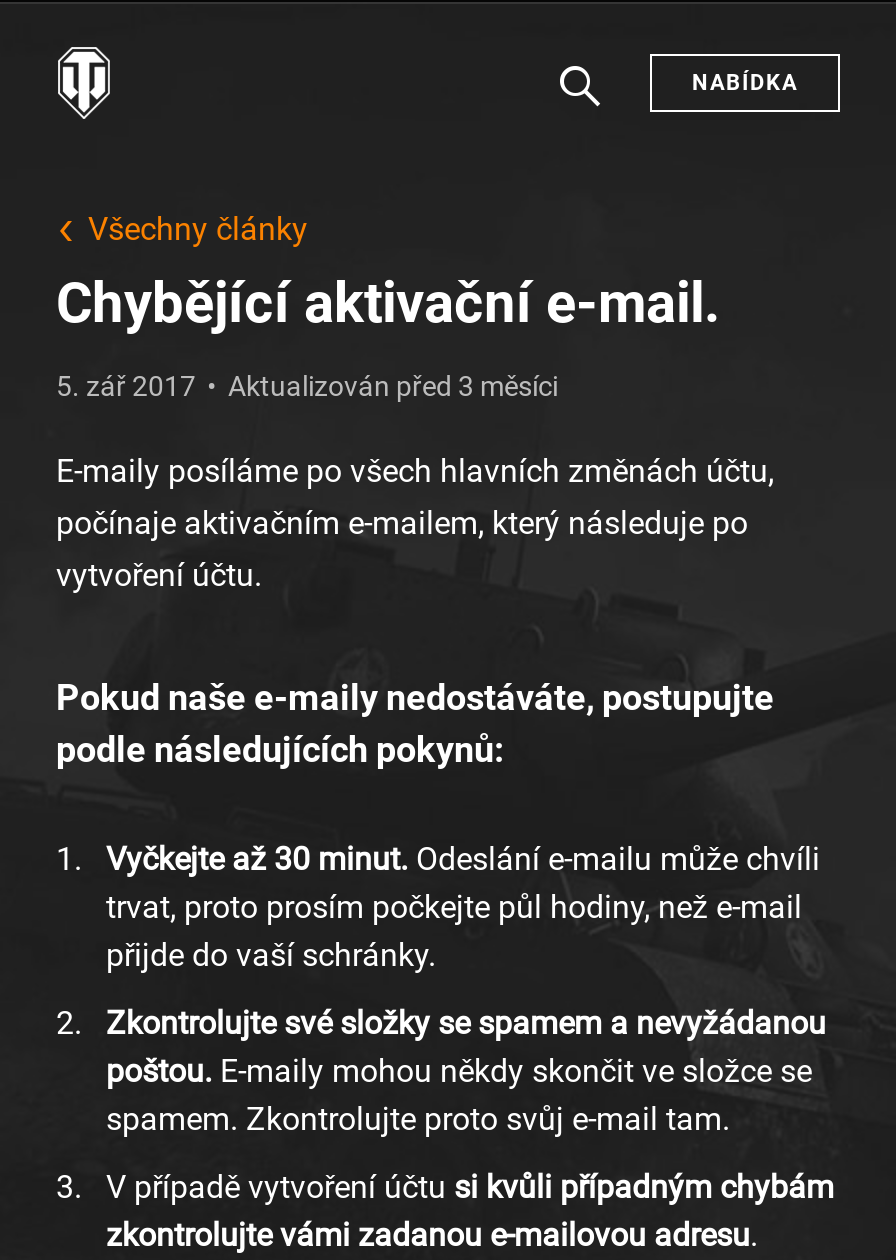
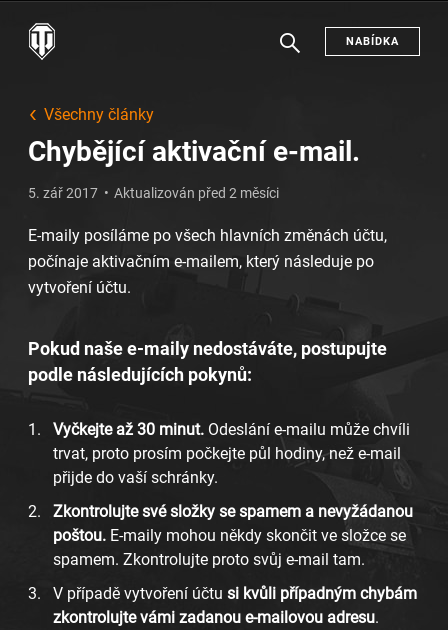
- Aktualizován před 3 měsíci
+ Aktualizován před 2 měsíci
